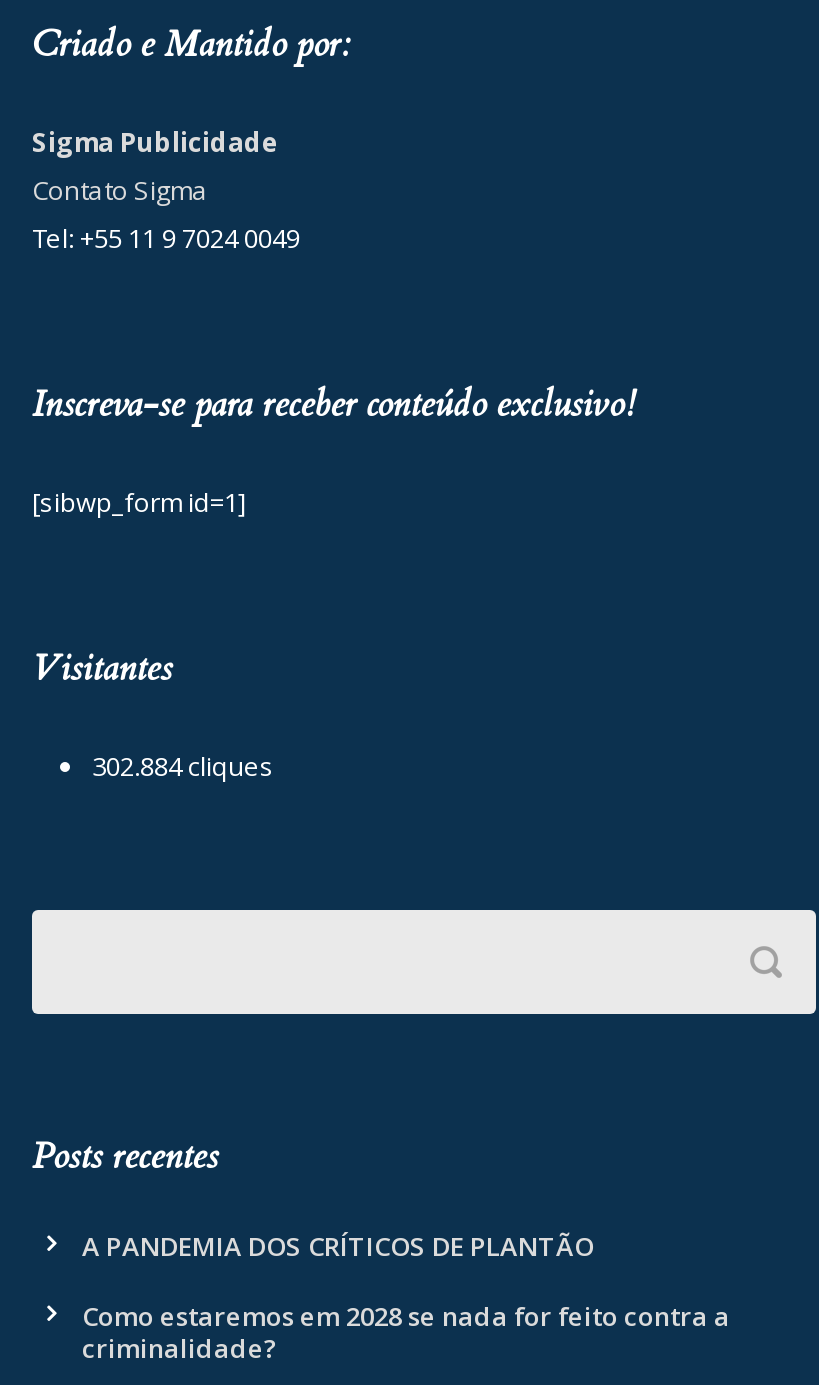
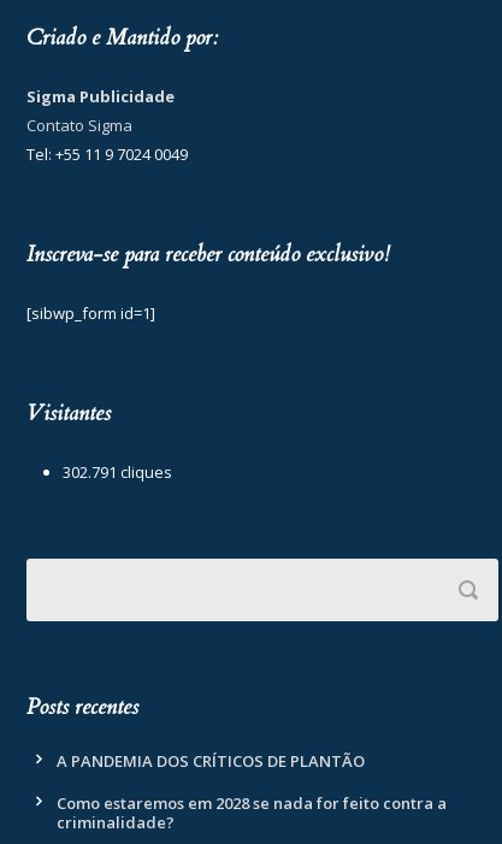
- 302.884 cliques
+ 302.791 cliques
